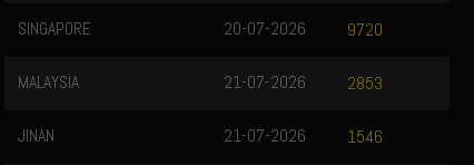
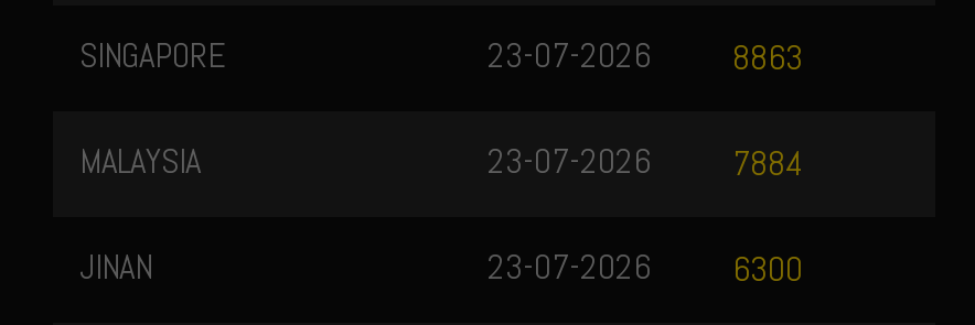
- 20-07-2026
+ 23-07-2026

- 9720
+ 8863

- 21-07-2026
+ 23-07-2026

- 2853
+ 7884

- 21-07-2026
+ 23-07-2026

- 1546
+ 6300
